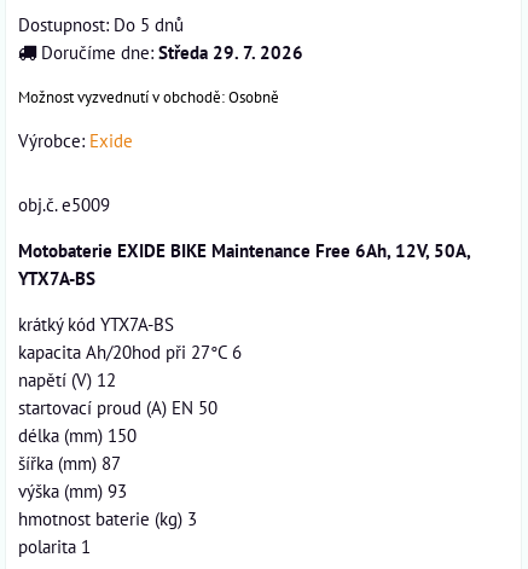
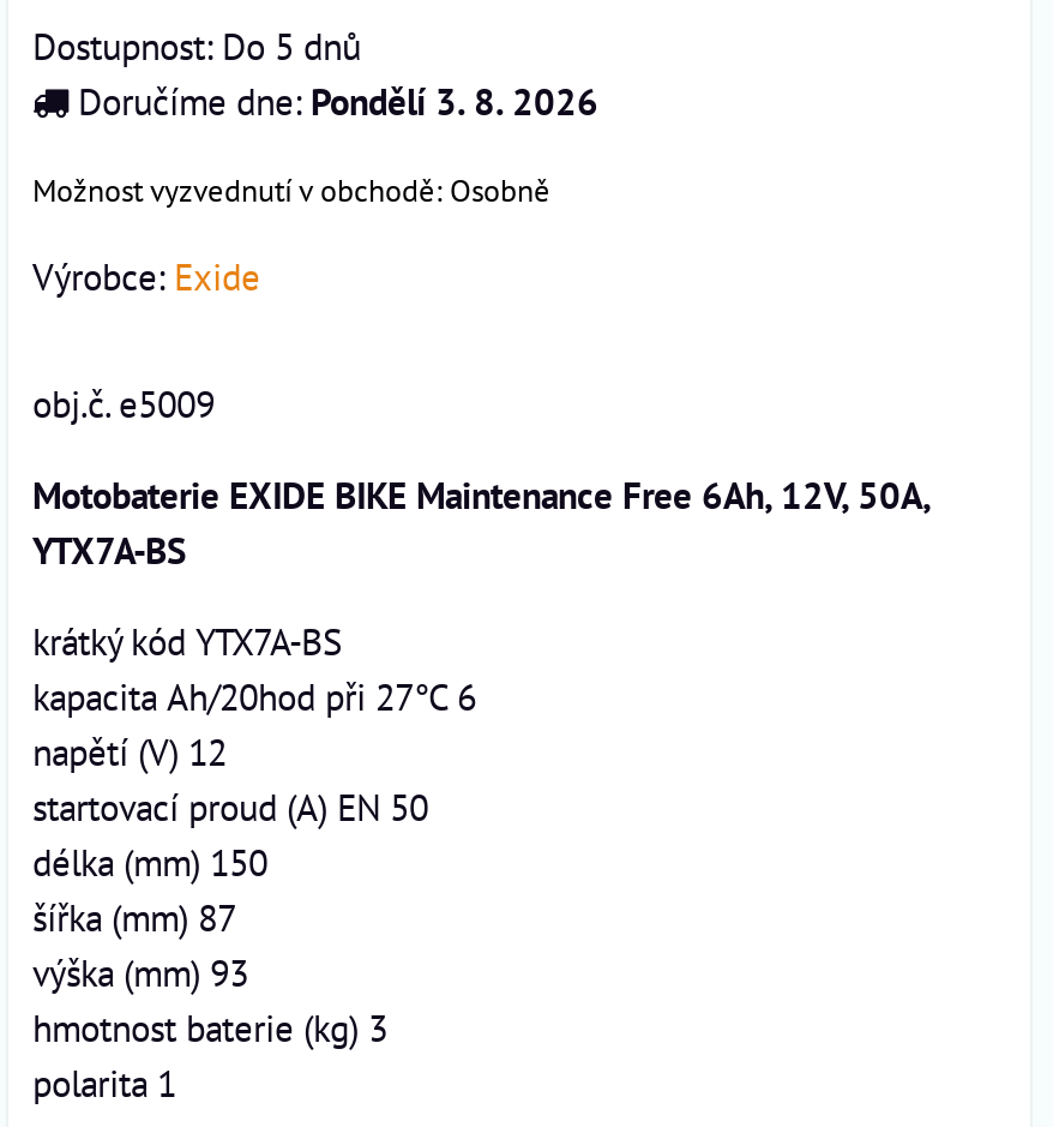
- Doručíme dne: Středa 29. 7. 2026
+ Doručíme dne: Pondělí 3. 8. 2026
